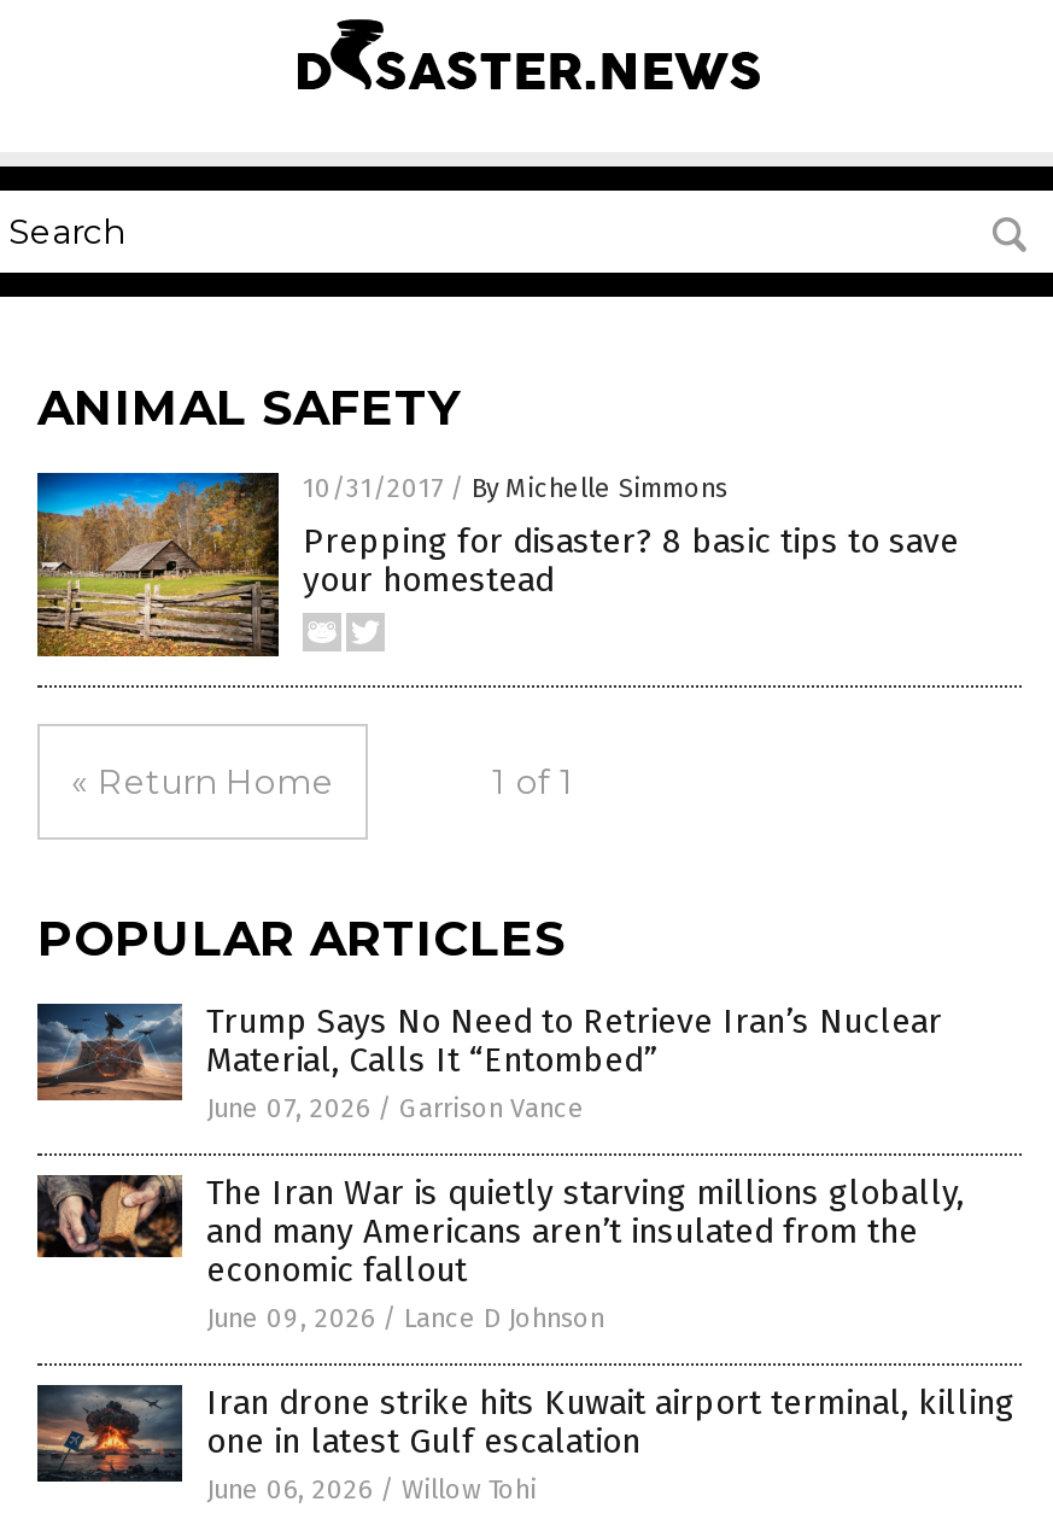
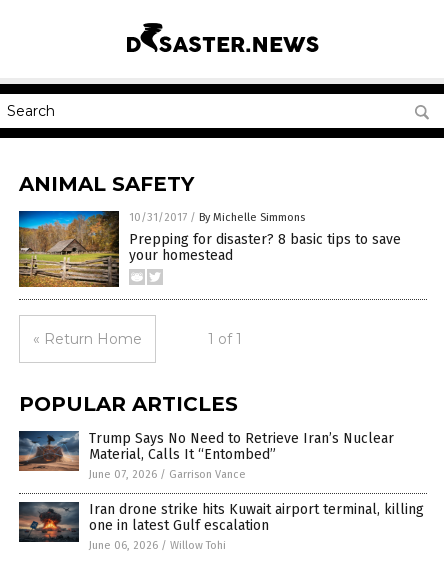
- [image]
- The Iran War is quietly starving millions globally,
- and many Americans aren’t insulated from the
- economic fallout
- June 09, 2026 / Lance D Johnson
